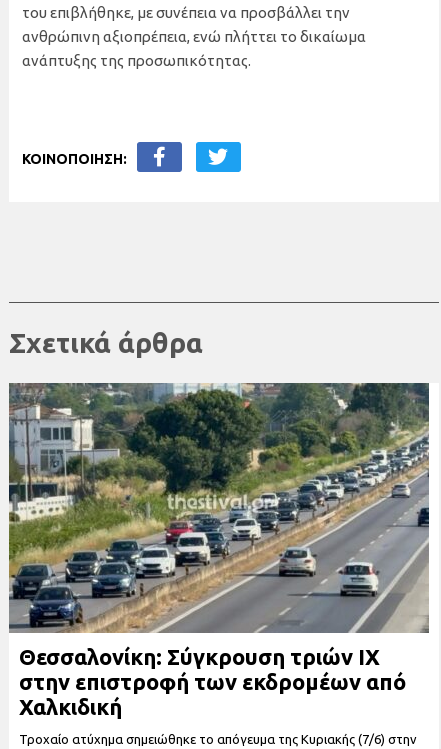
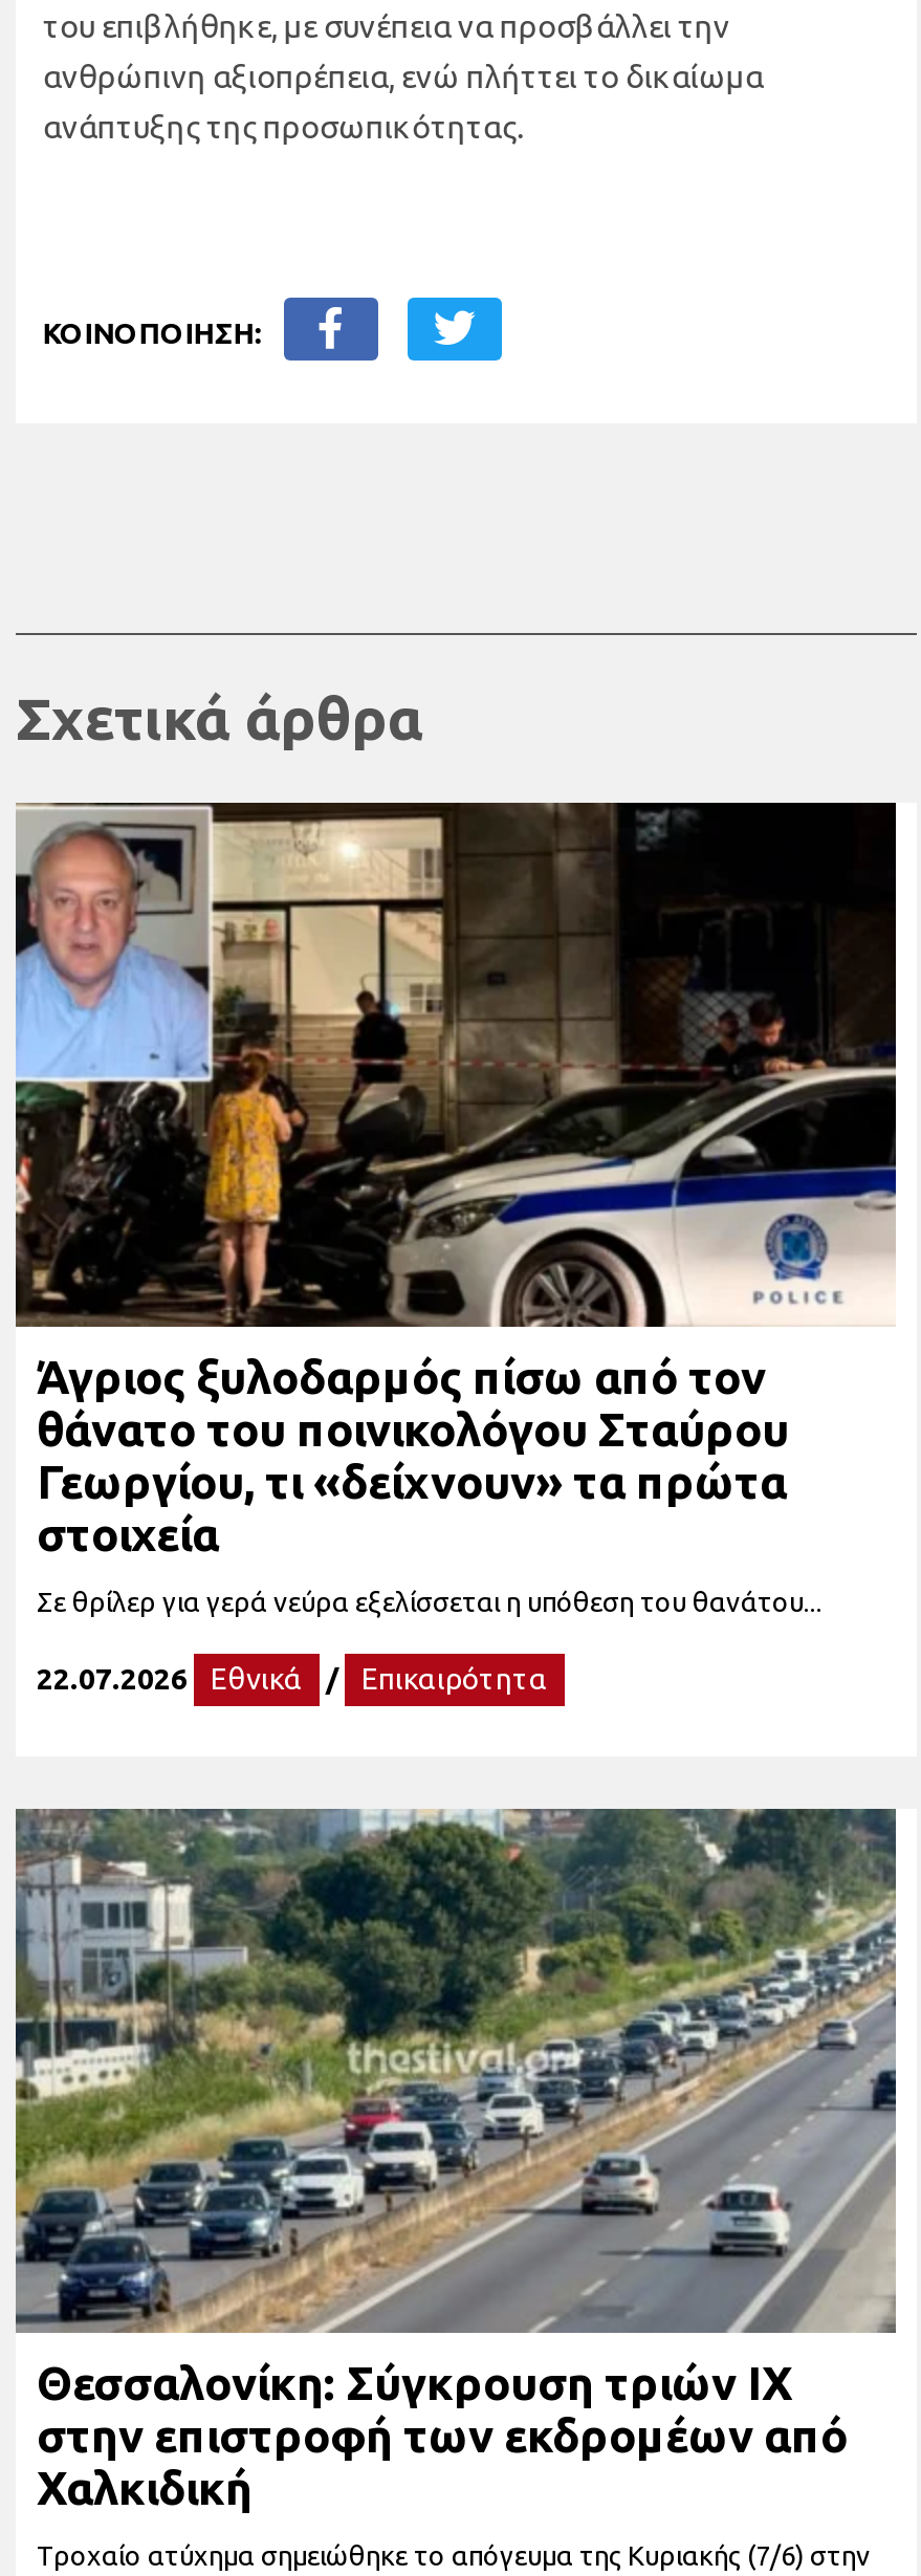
+ [image]
+ Άγριος ξυλοδαρμός πίσω από τον
+ θάνατο του ποινικολόγου Σταύρου
+ Γεωργίου, τι «δείχνουν» τα πρώτα
+ στοιχεία
+ Σε θρίλερ για γερά νεύρα εξελίσσεται η υπόθεση του θανάτου...
+ 22.07.2026 Εθνικά / Επικαιρότητα
